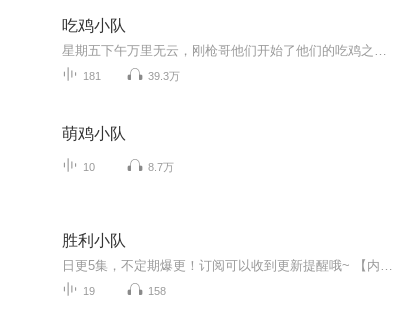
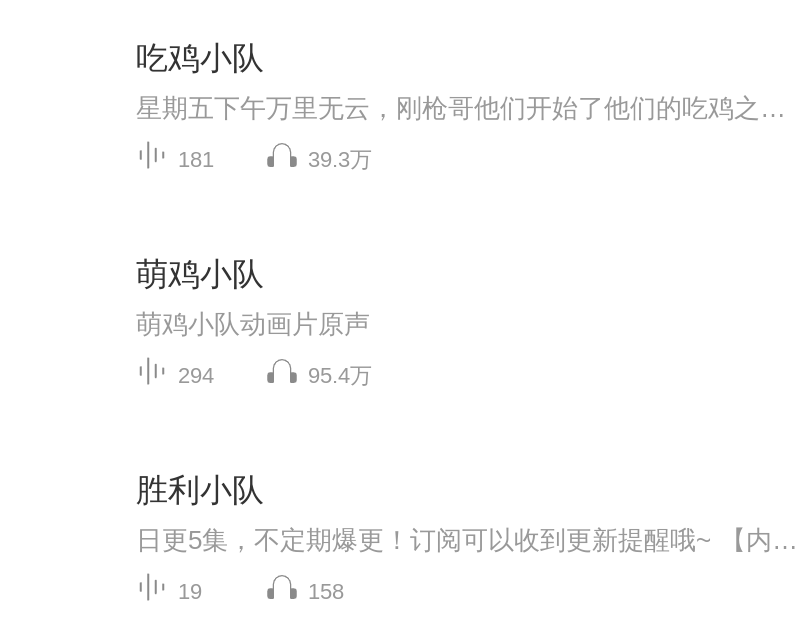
- 10
- 8.7万
+ 萌鸡小队动画片原声
+ 294
+ 95.4万
